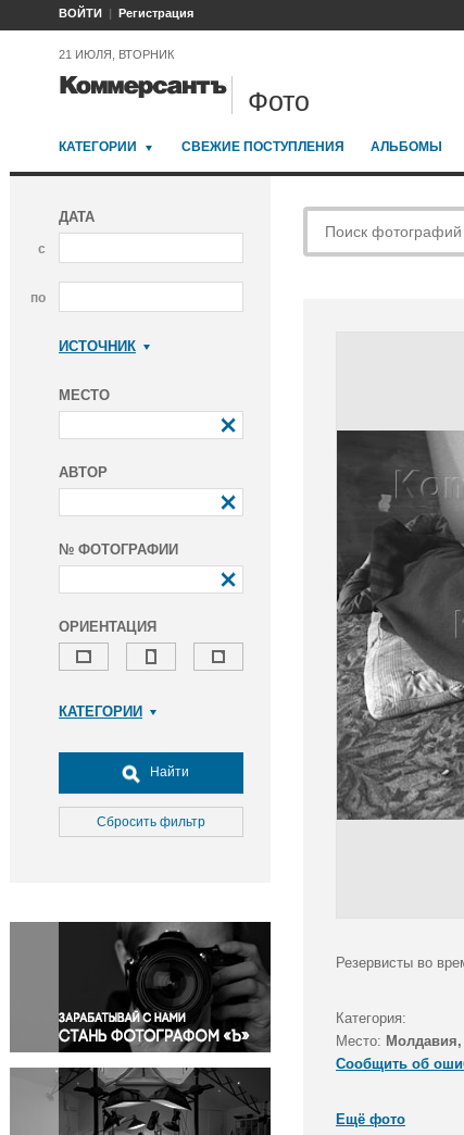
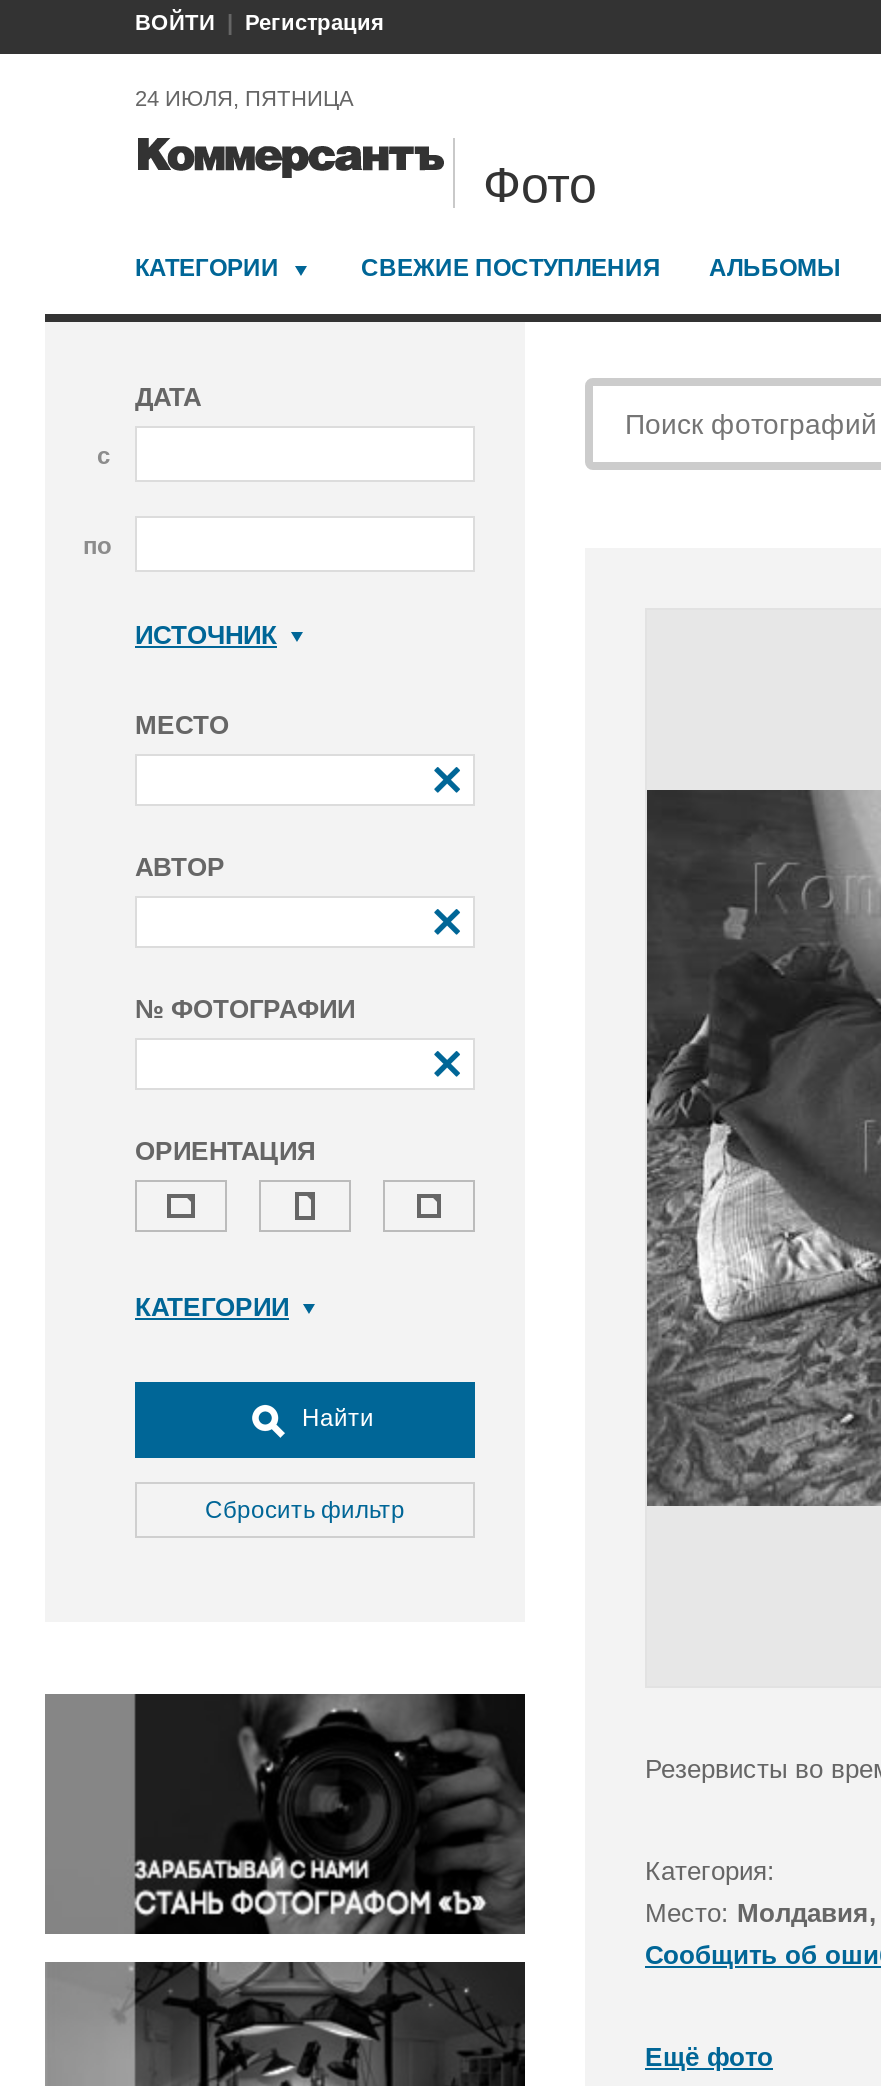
- 21 ИЮЛЯ, ВТОРНИК
+ 24 ИЮЛЯ, ПЯТНИЦА
